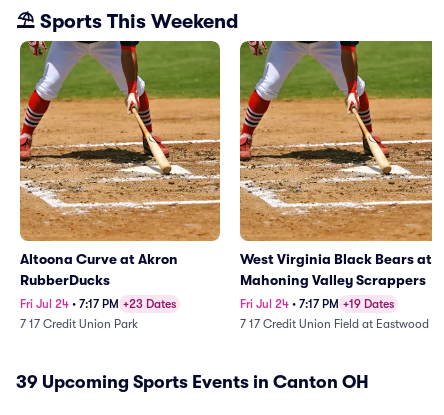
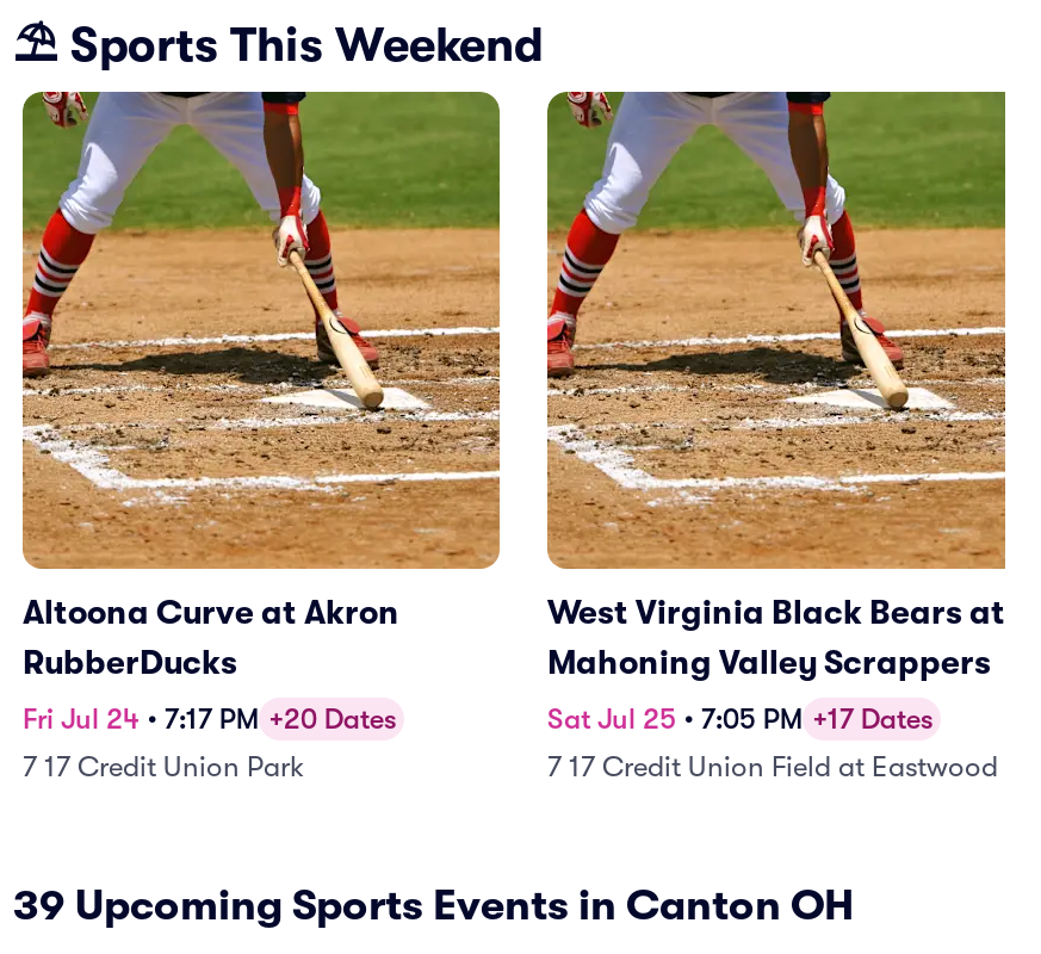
- Fri Jul 24 • 7:17 PM +23 Dates
+ Fri Jul 24 • 7:17 PM +20 Dates

- Fri Jul 24 • 7:17 PM +19 Dates
+ Sat Jul 25 • 7:05 PM +17 Dates
